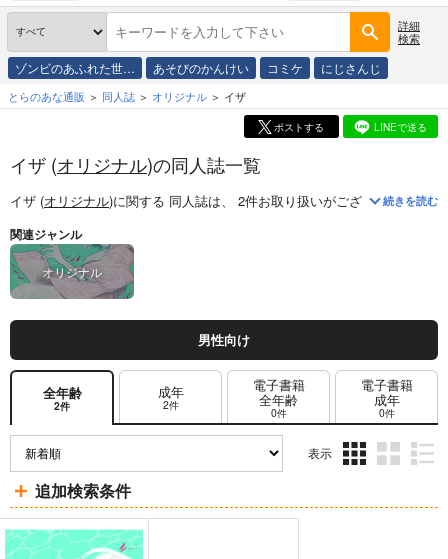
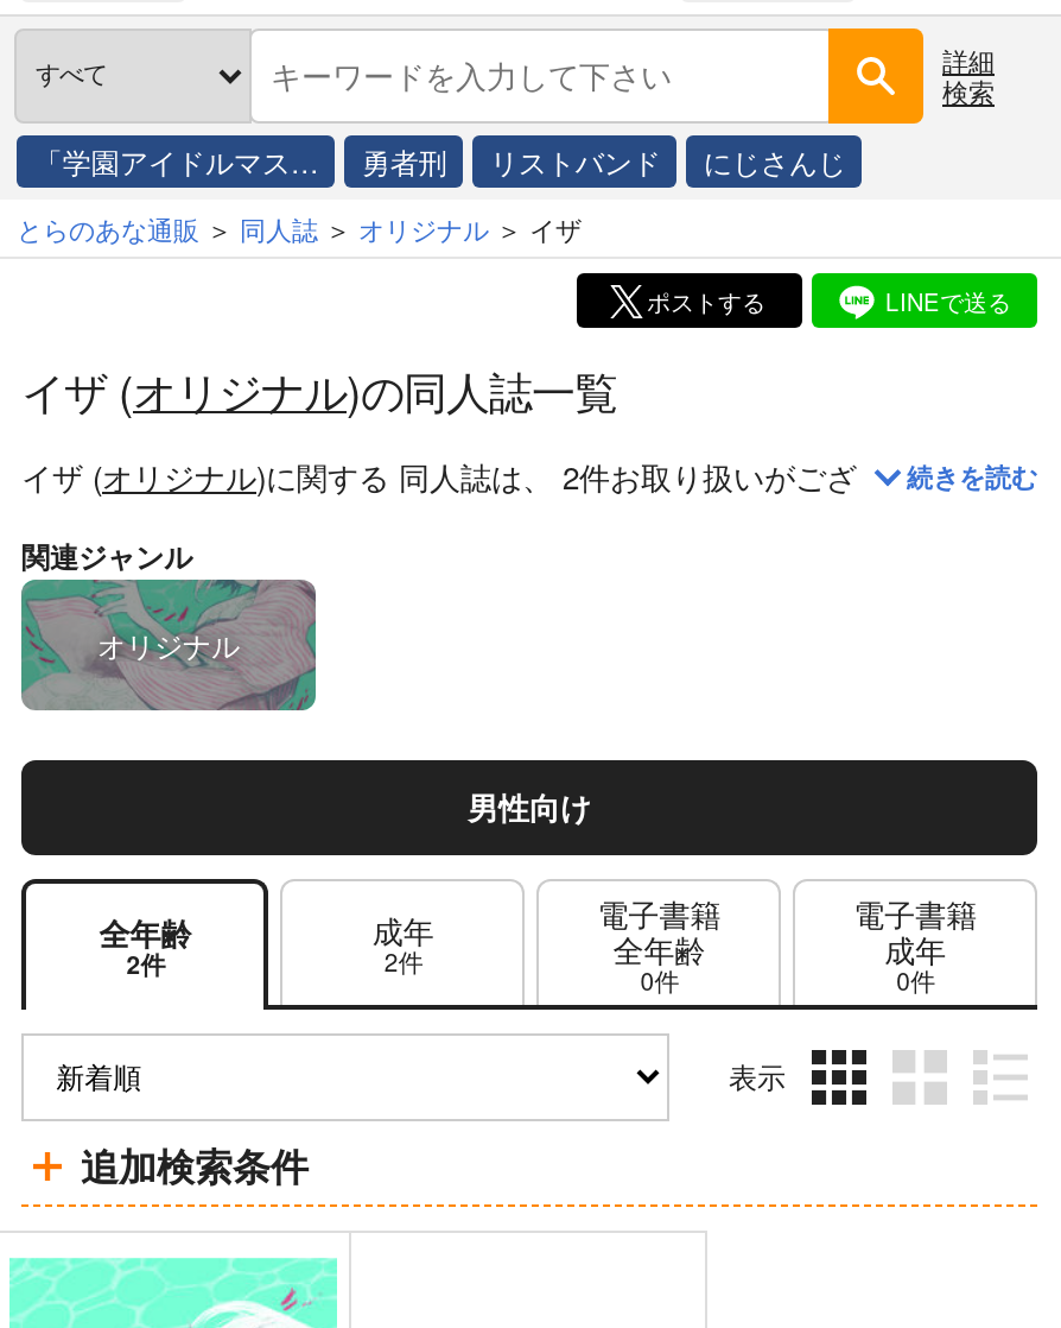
- ゾンビのあふれた世…
- あそびのかんけい
- コミケ
+ 「学園アイドルマス…
+ 勇者刑
+ リストバンド
